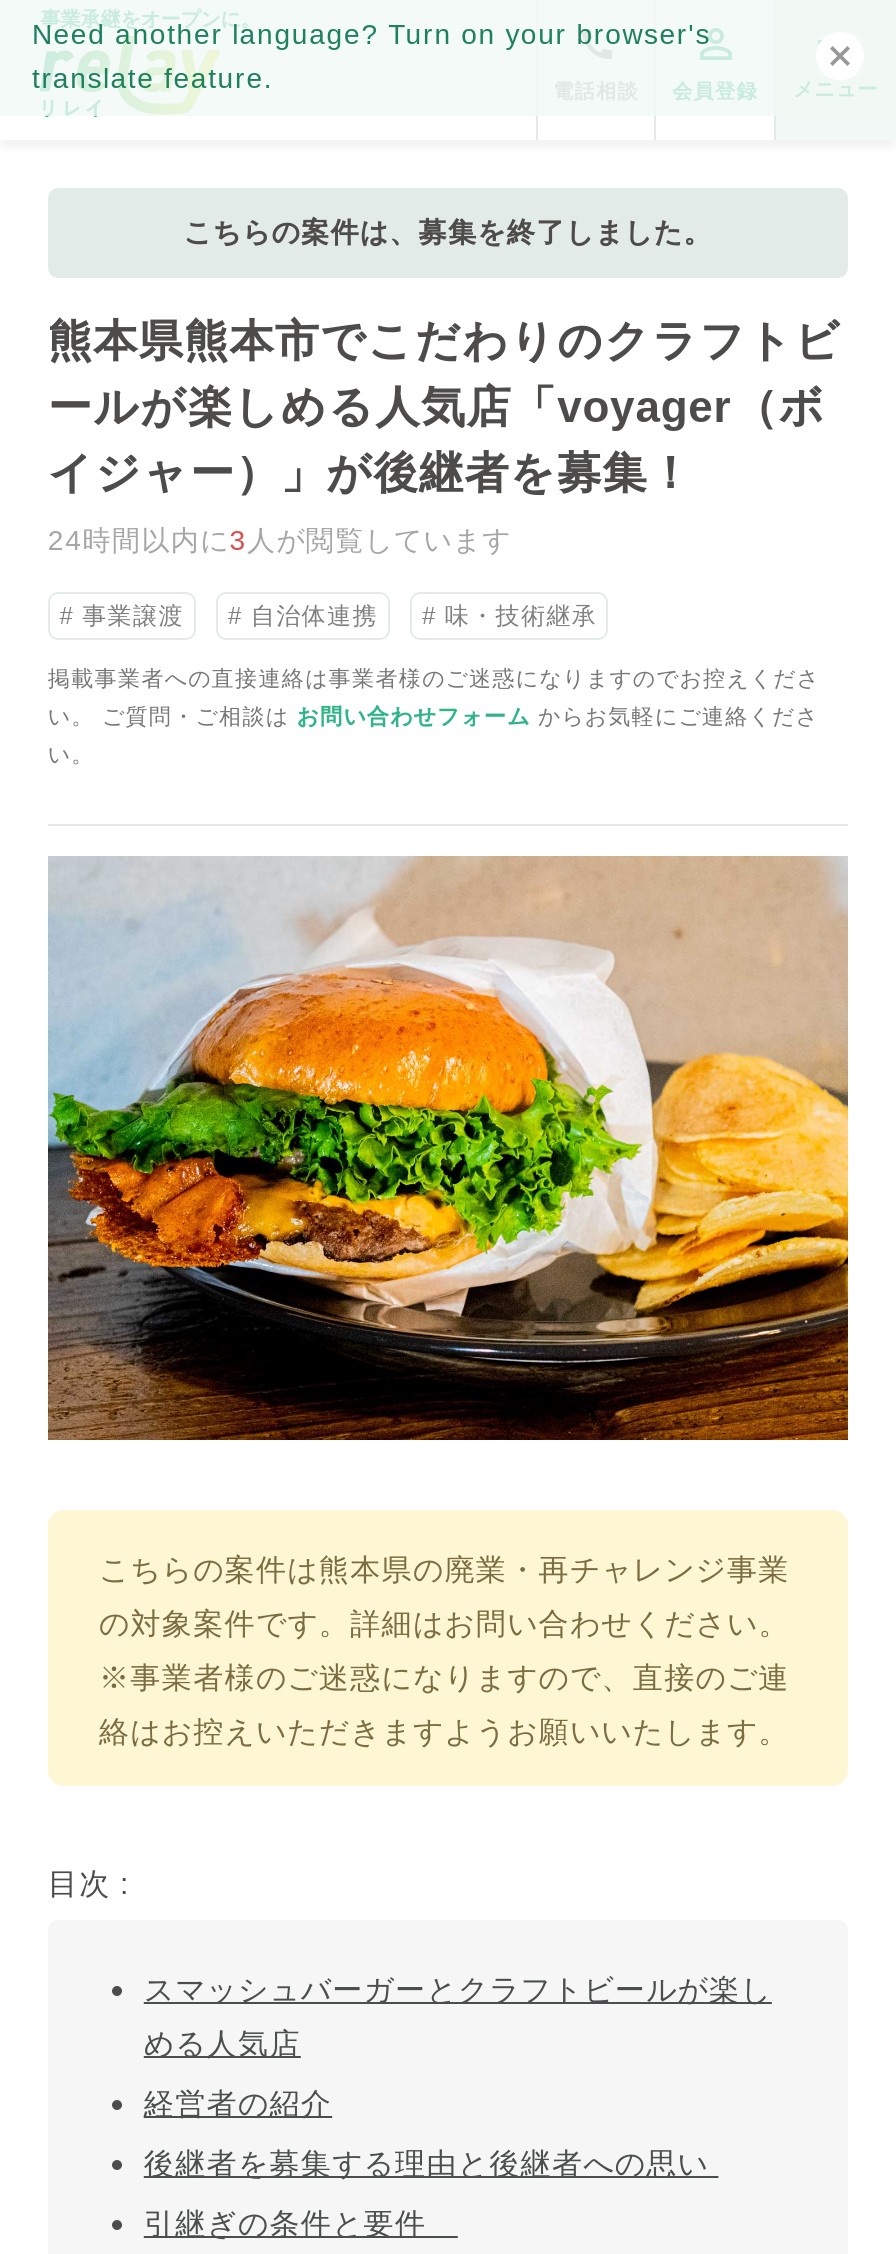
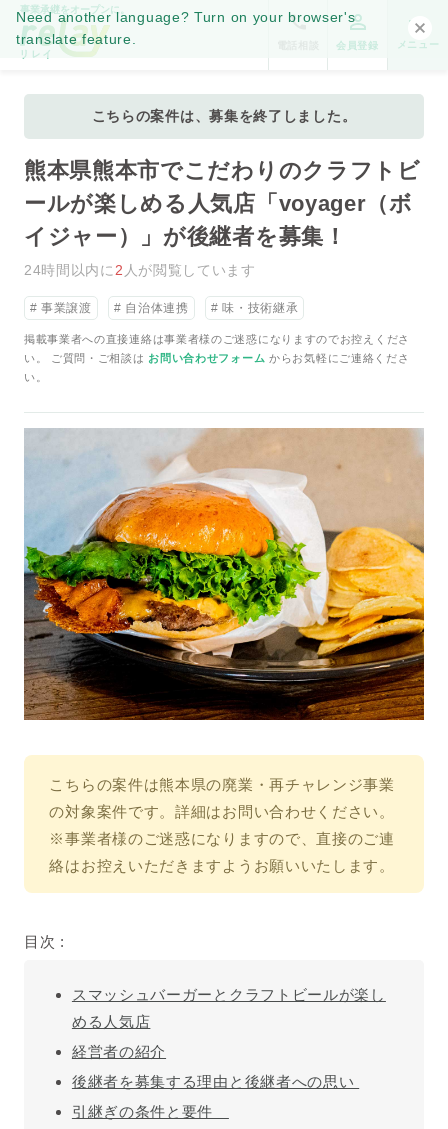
- 24時間以内に3人が閲覧しています
+ 24時間以内に2人が閲覧しています
